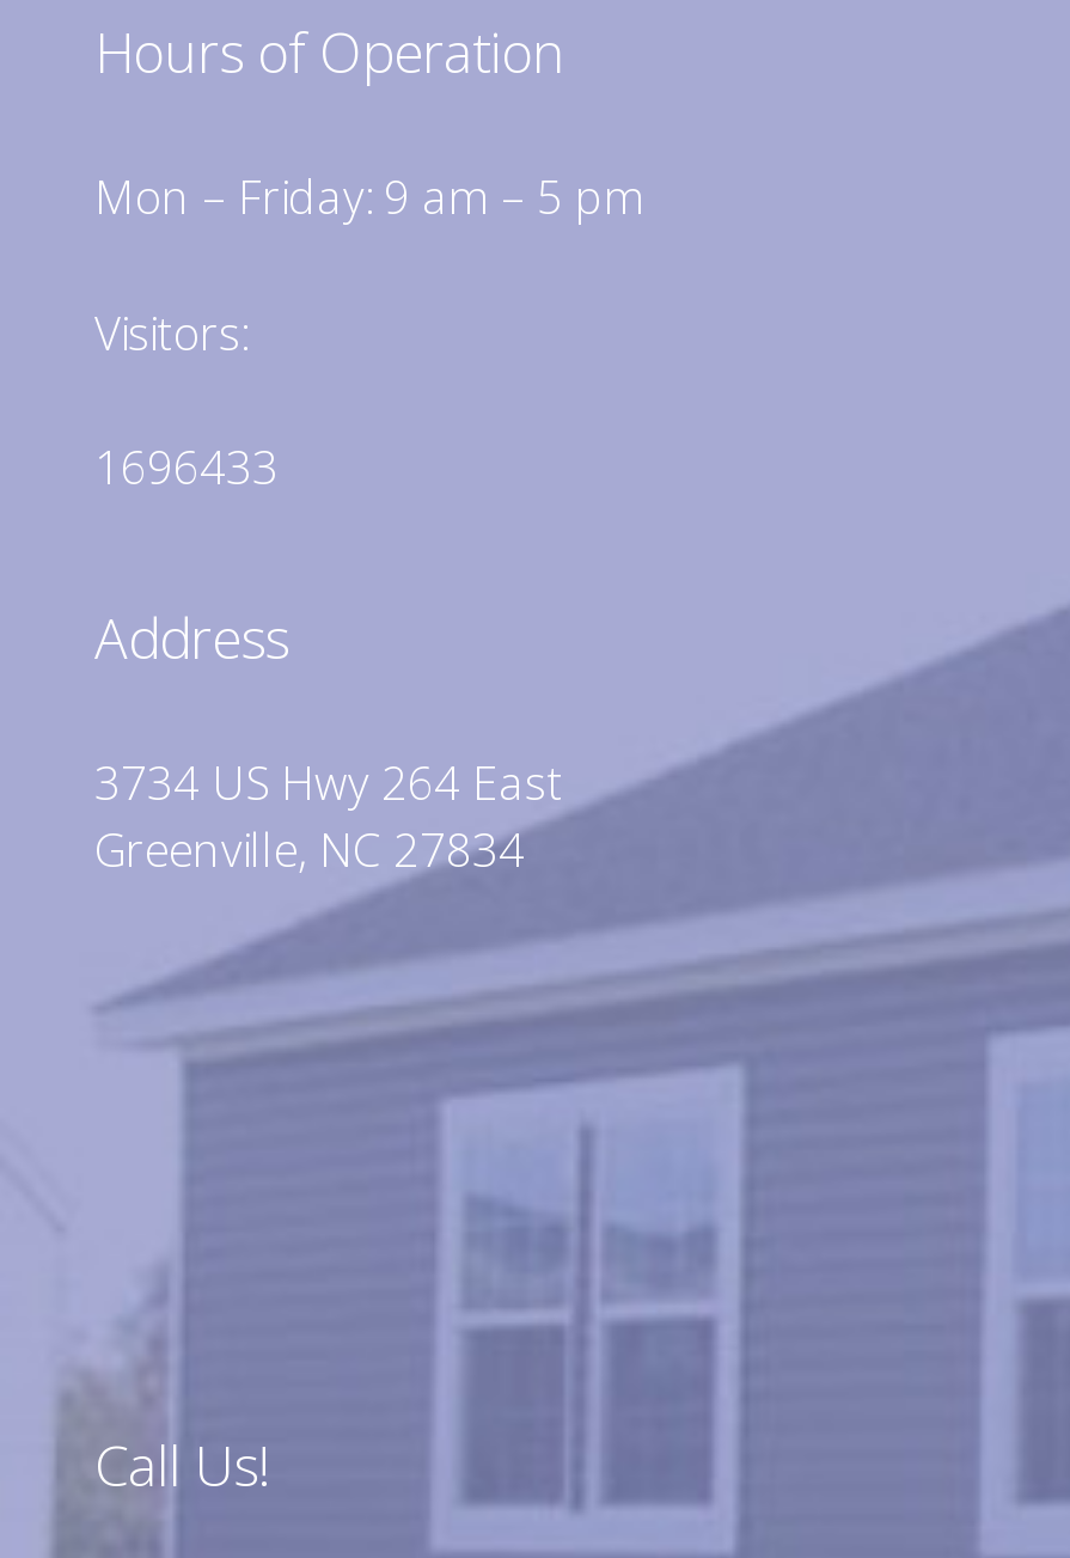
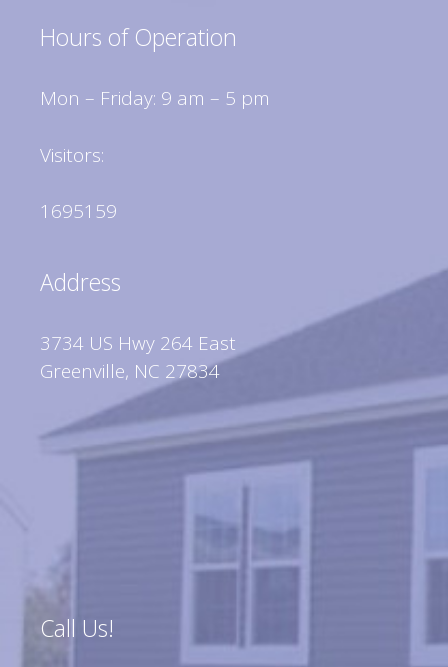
- 1696433
+ 1695159
